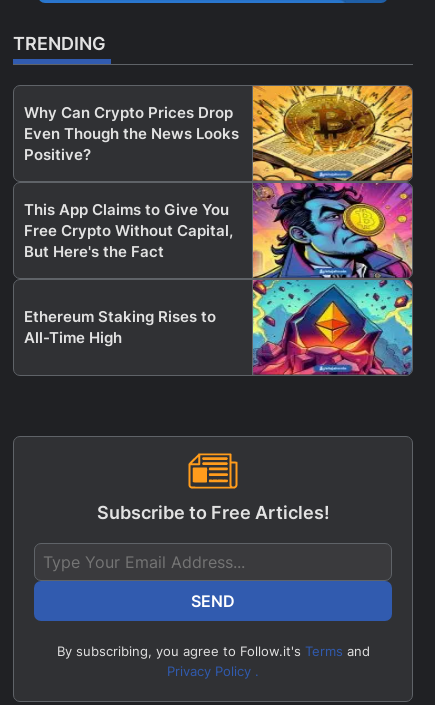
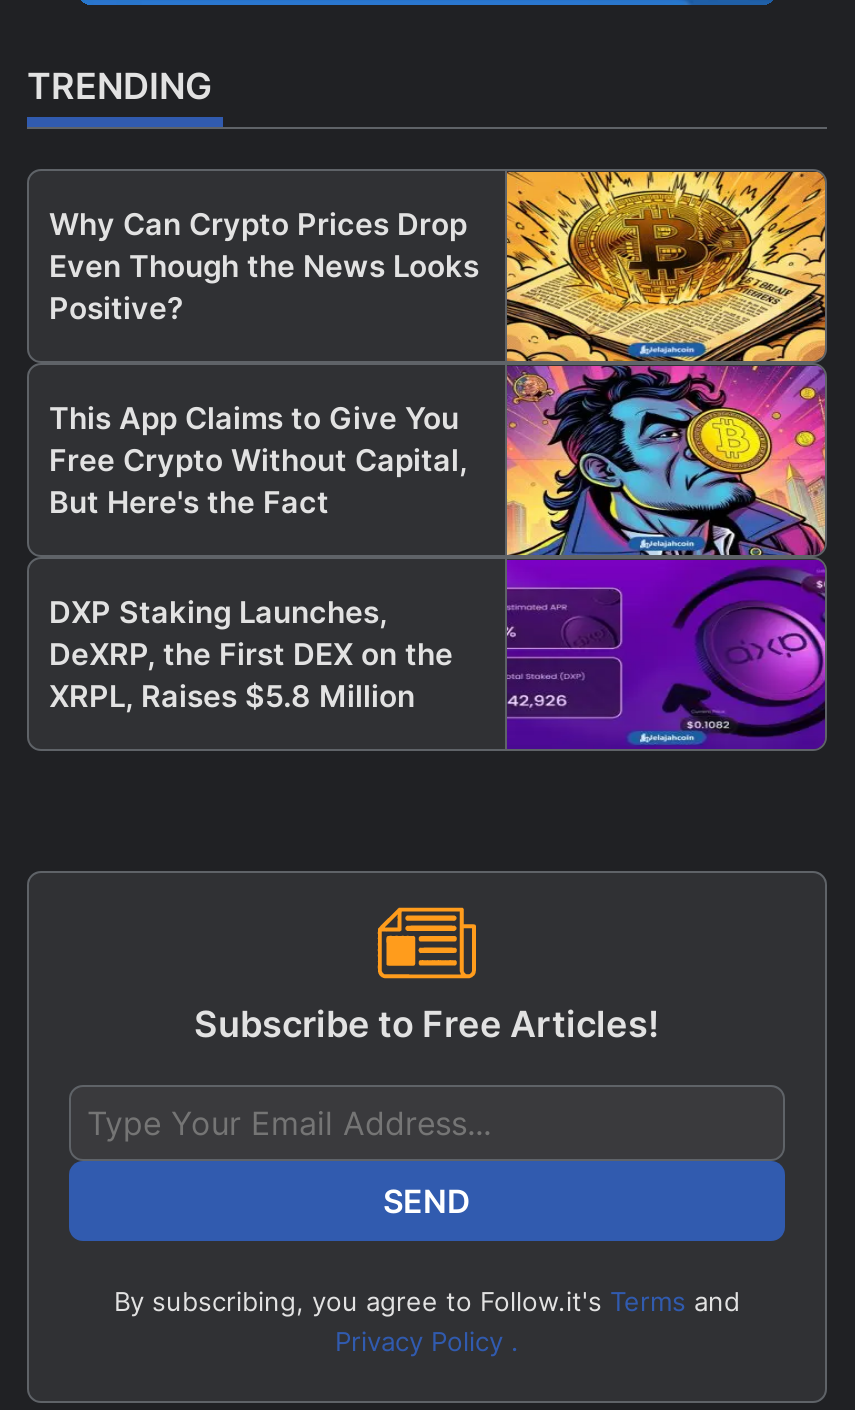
- [image]
- Ethereum Staking Rises to
- All-Time High
+ [image]
+ DXP Staking Launches,
+ DeXRP, the First DEX on the
+ XRPL, Raises $5.8 Million
